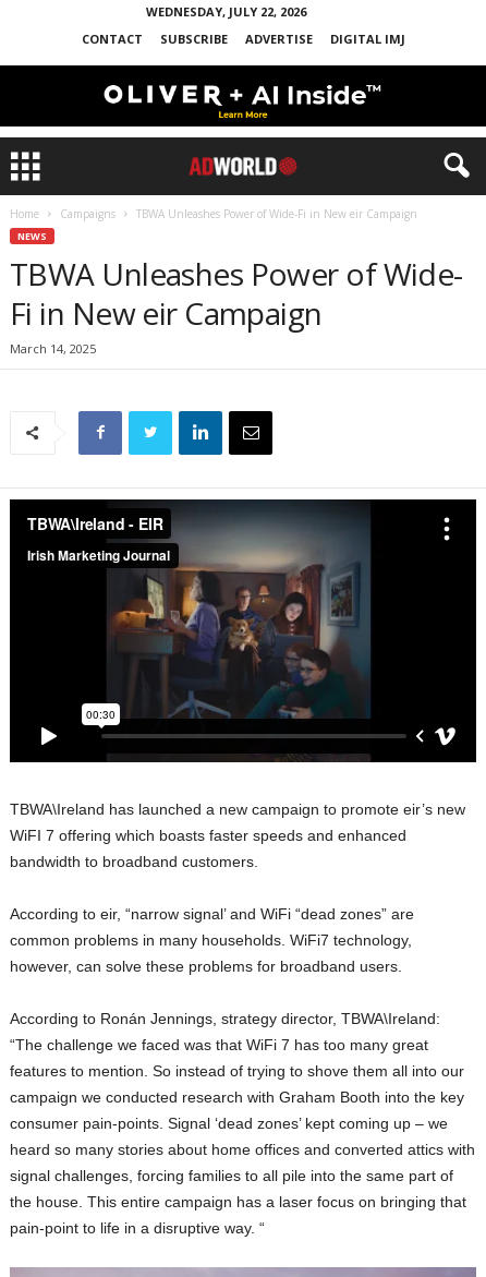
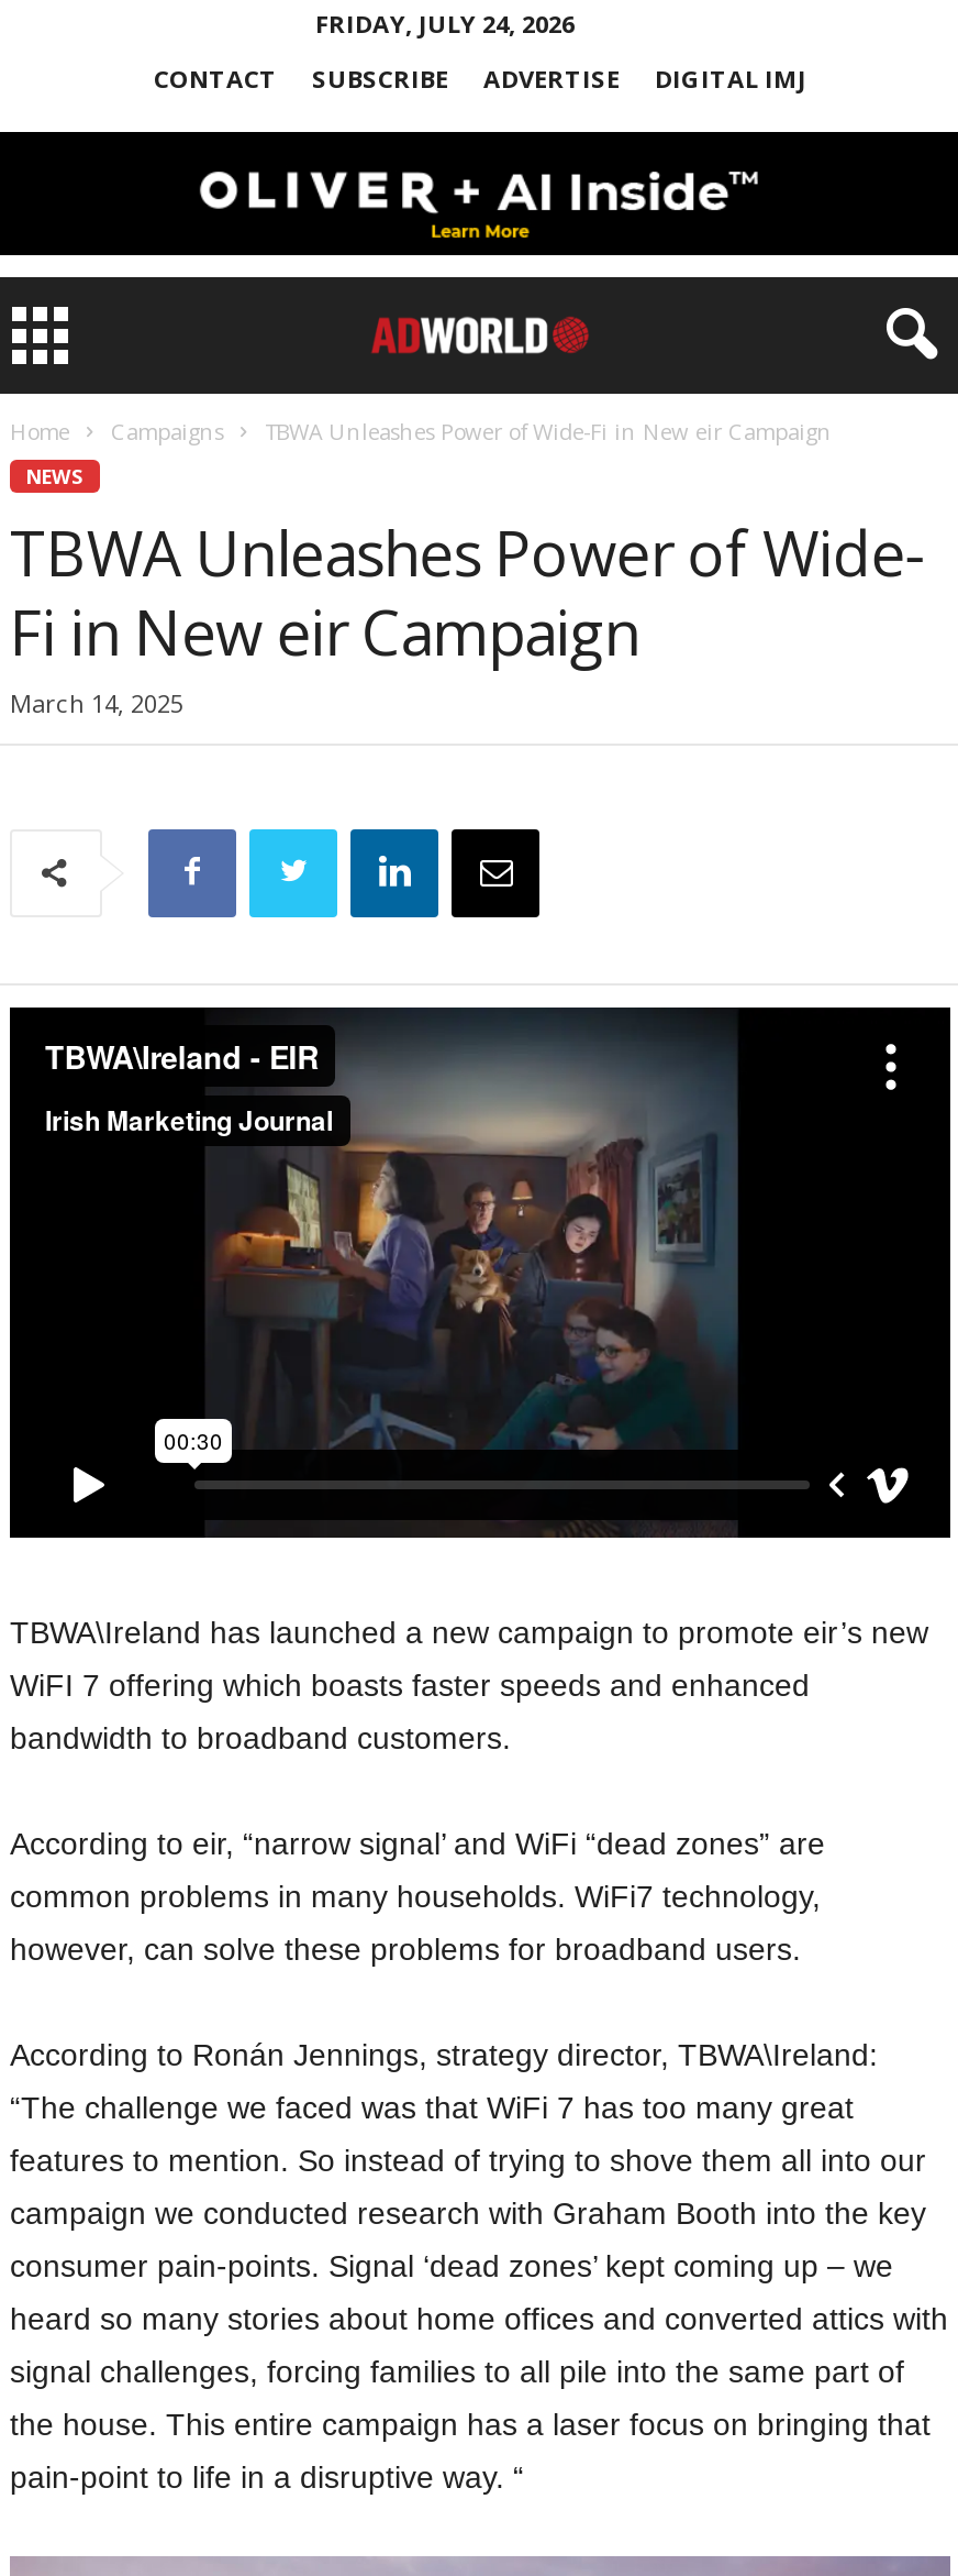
- WEDNESDAY, JULY 22, 2026
+ FRIDAY, JULY 24, 2026
